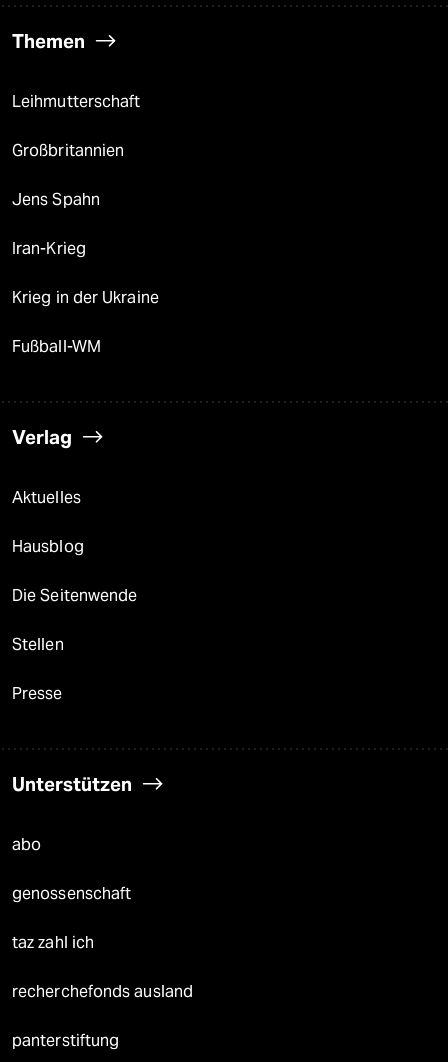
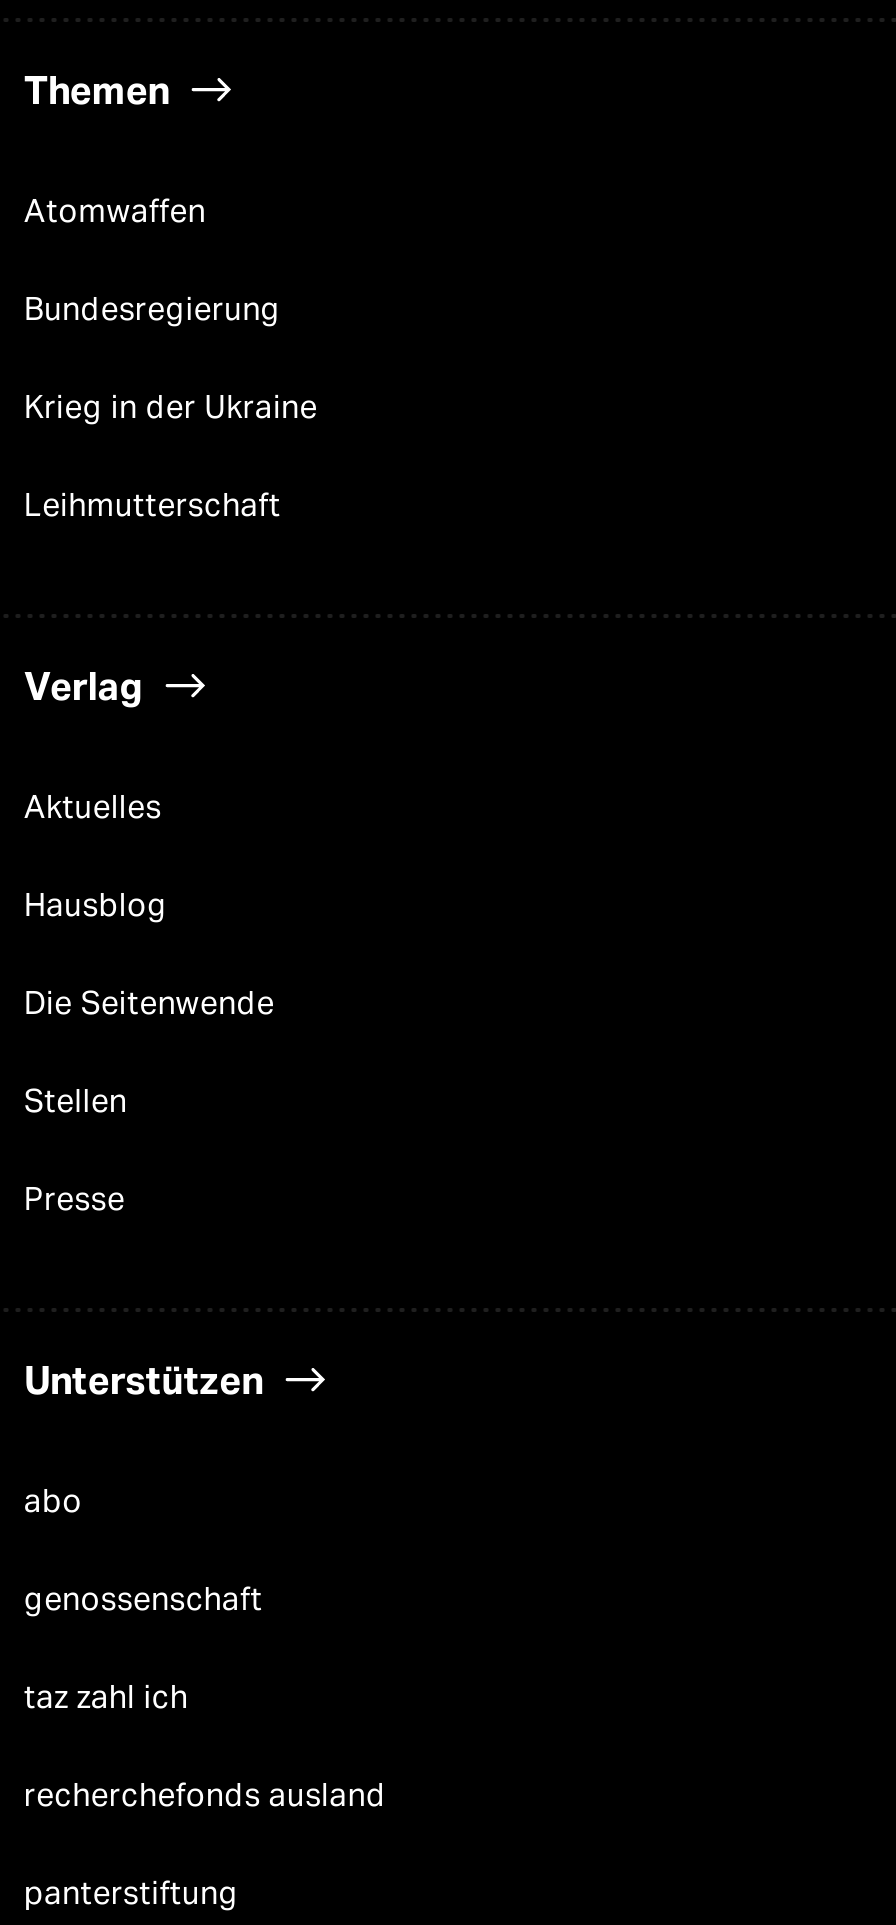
+ Atomwaffen
+ Bundesregierung

moved down: Leihmutterschaft

- Großbritannien
- Jens Spahn
- Iran-Krieg
- Fußball-WM

moved up: Krieg in der Ukraine
